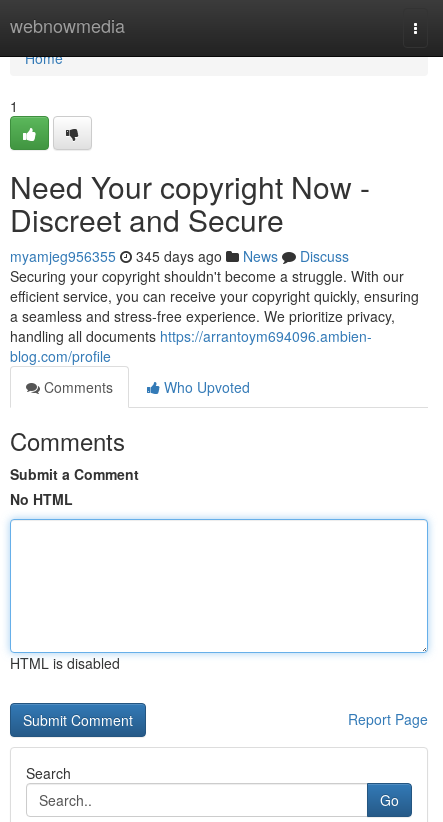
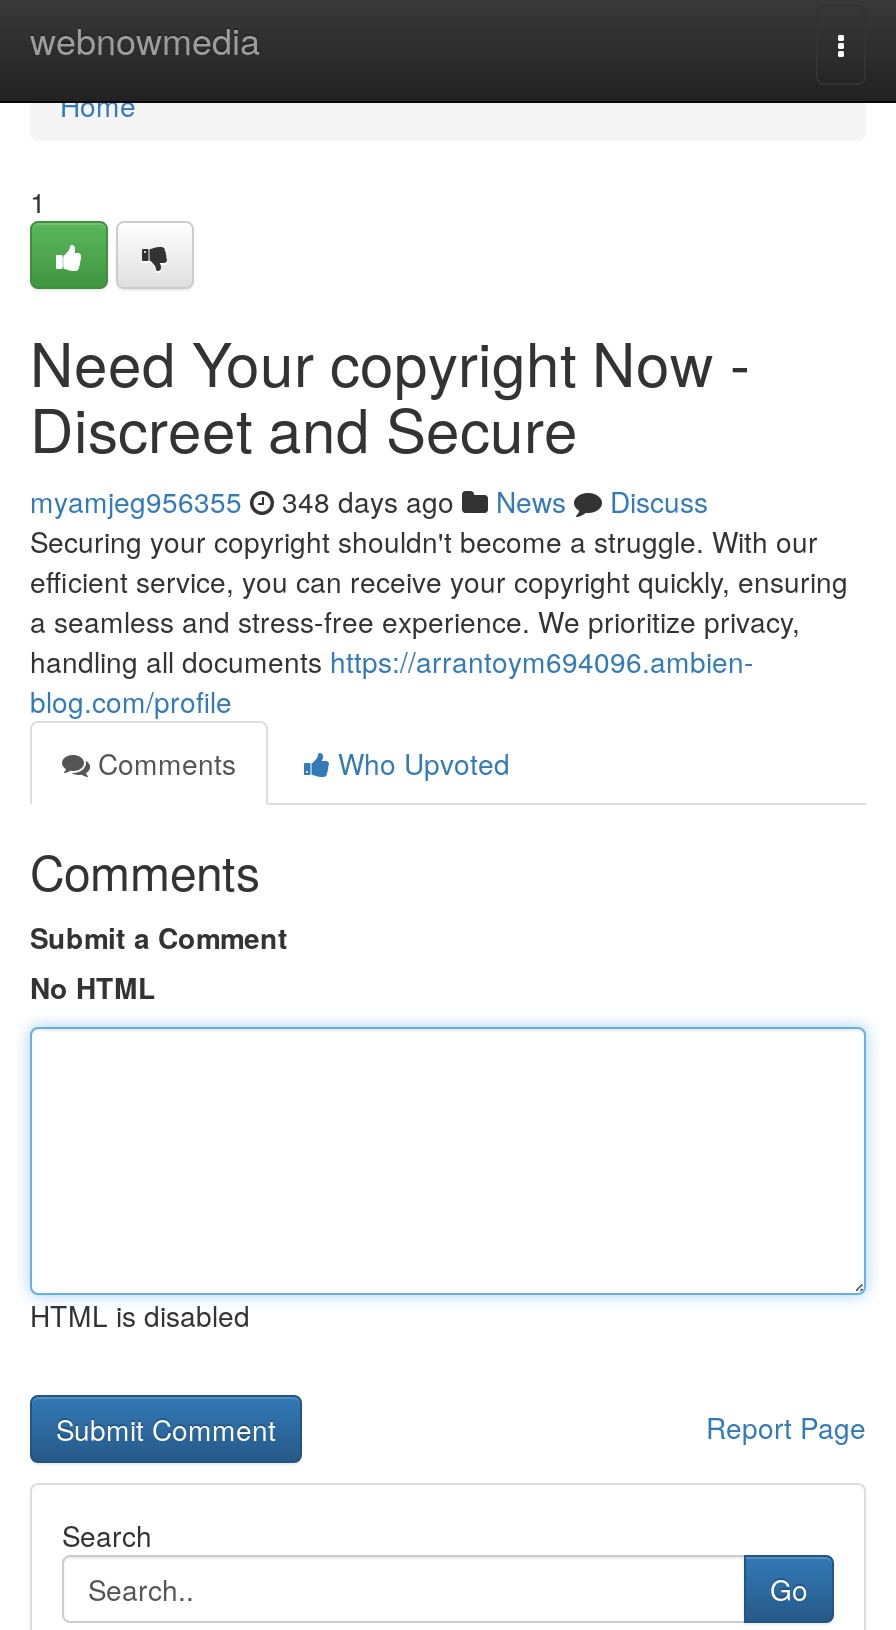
- myamjeg956355 345 days ago News Discuss
+ myamjeg956355 348 days ago News Discuss
